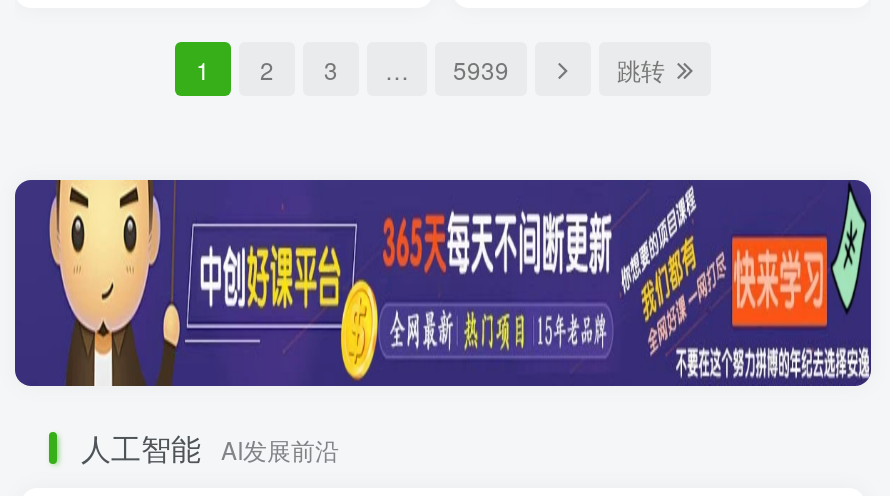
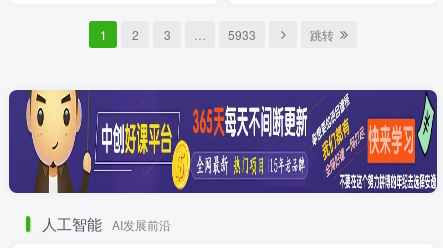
- 5939
+ 5933
